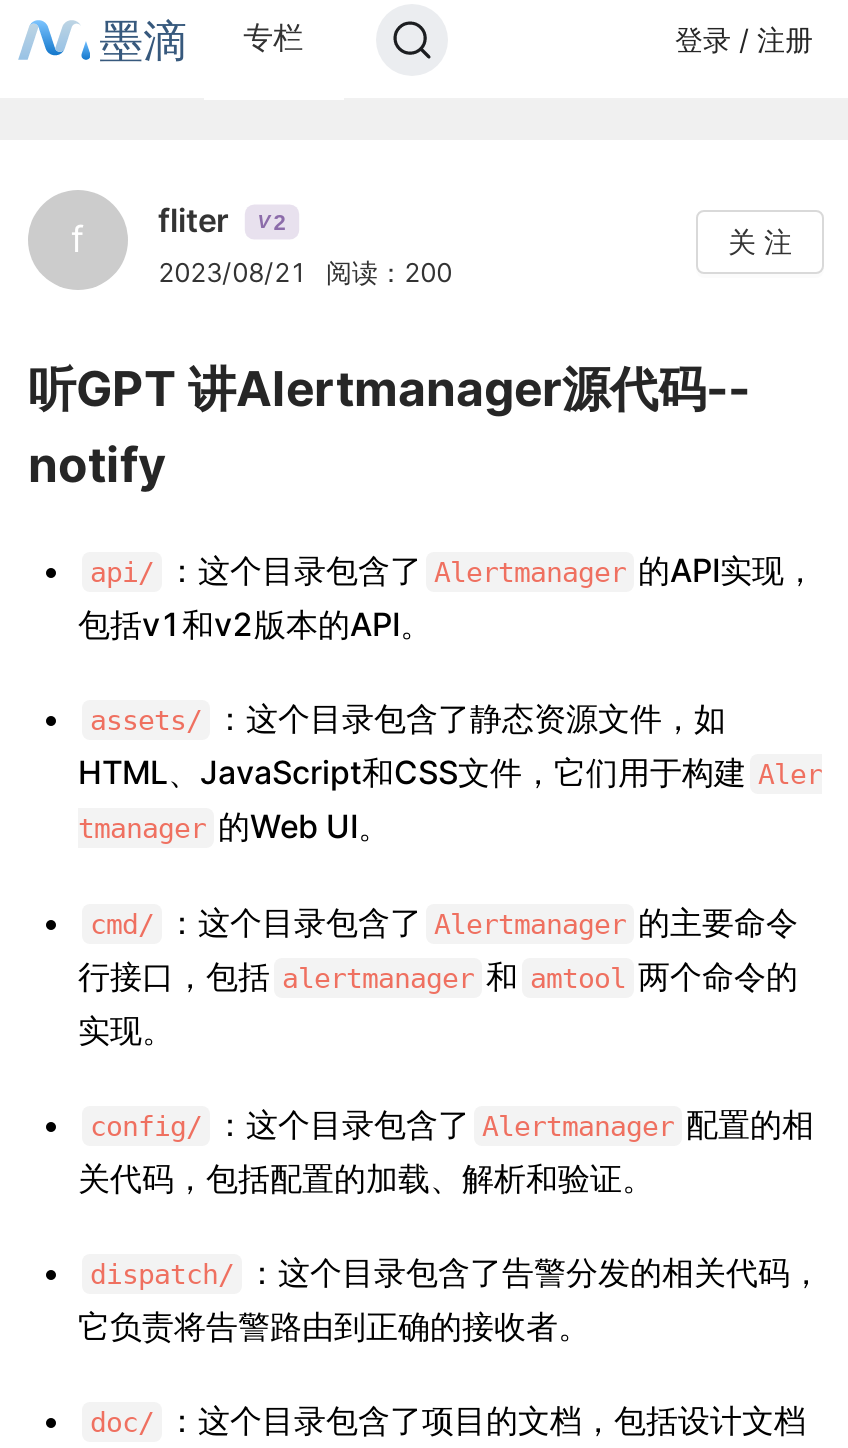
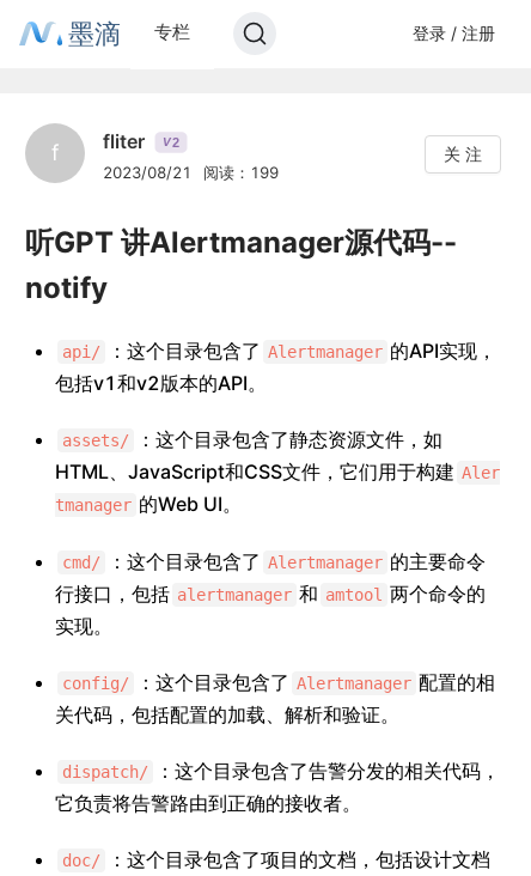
- 2023/08/21 阅读：200
+ 2023/08/21 阅读：199
